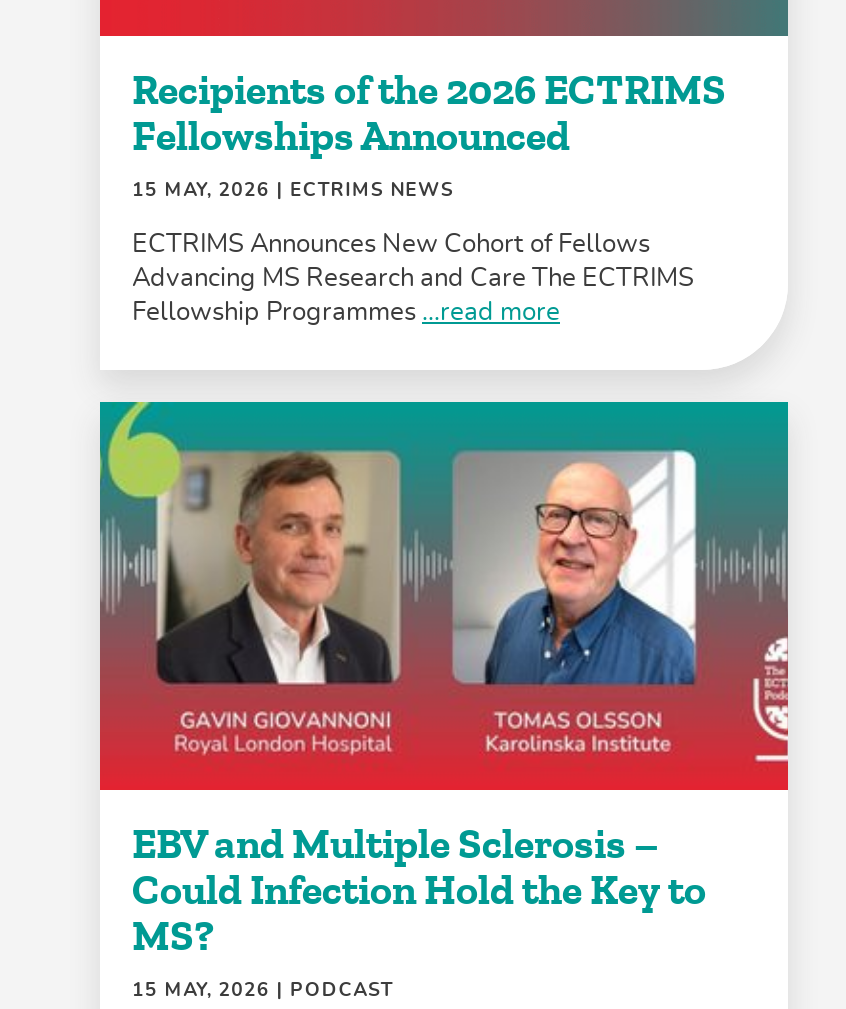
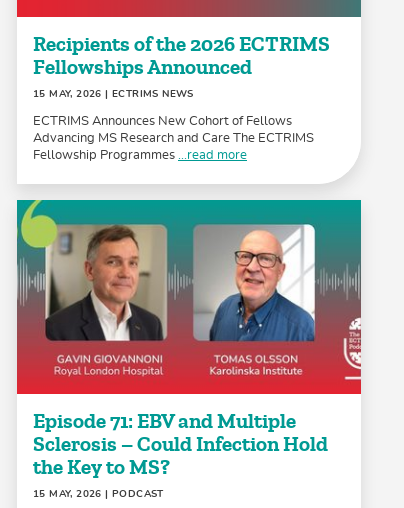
- EBV and Multiple Sclerosis –
- Could Infection Hold the Key to
- MS?
+ Episode 71: EBV and Multiple
+ Sclerosis – Could Infection Hold
+ the Key to MS?
